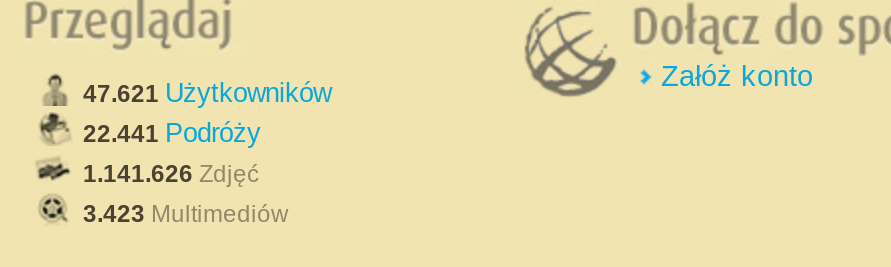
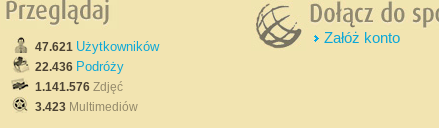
- 22.441 Podróży
+ 22.436 Podróży

- 1.141.626 Zdjęć
+ 1.141.576 Zdjęć
